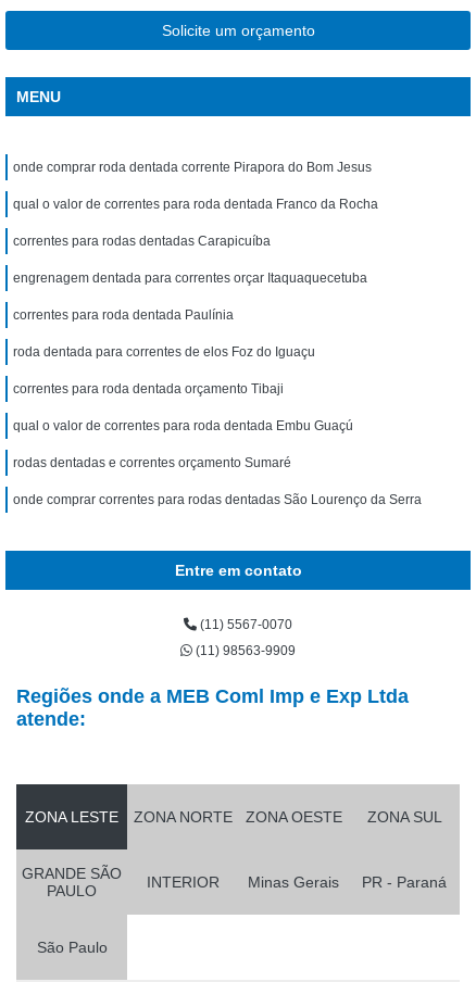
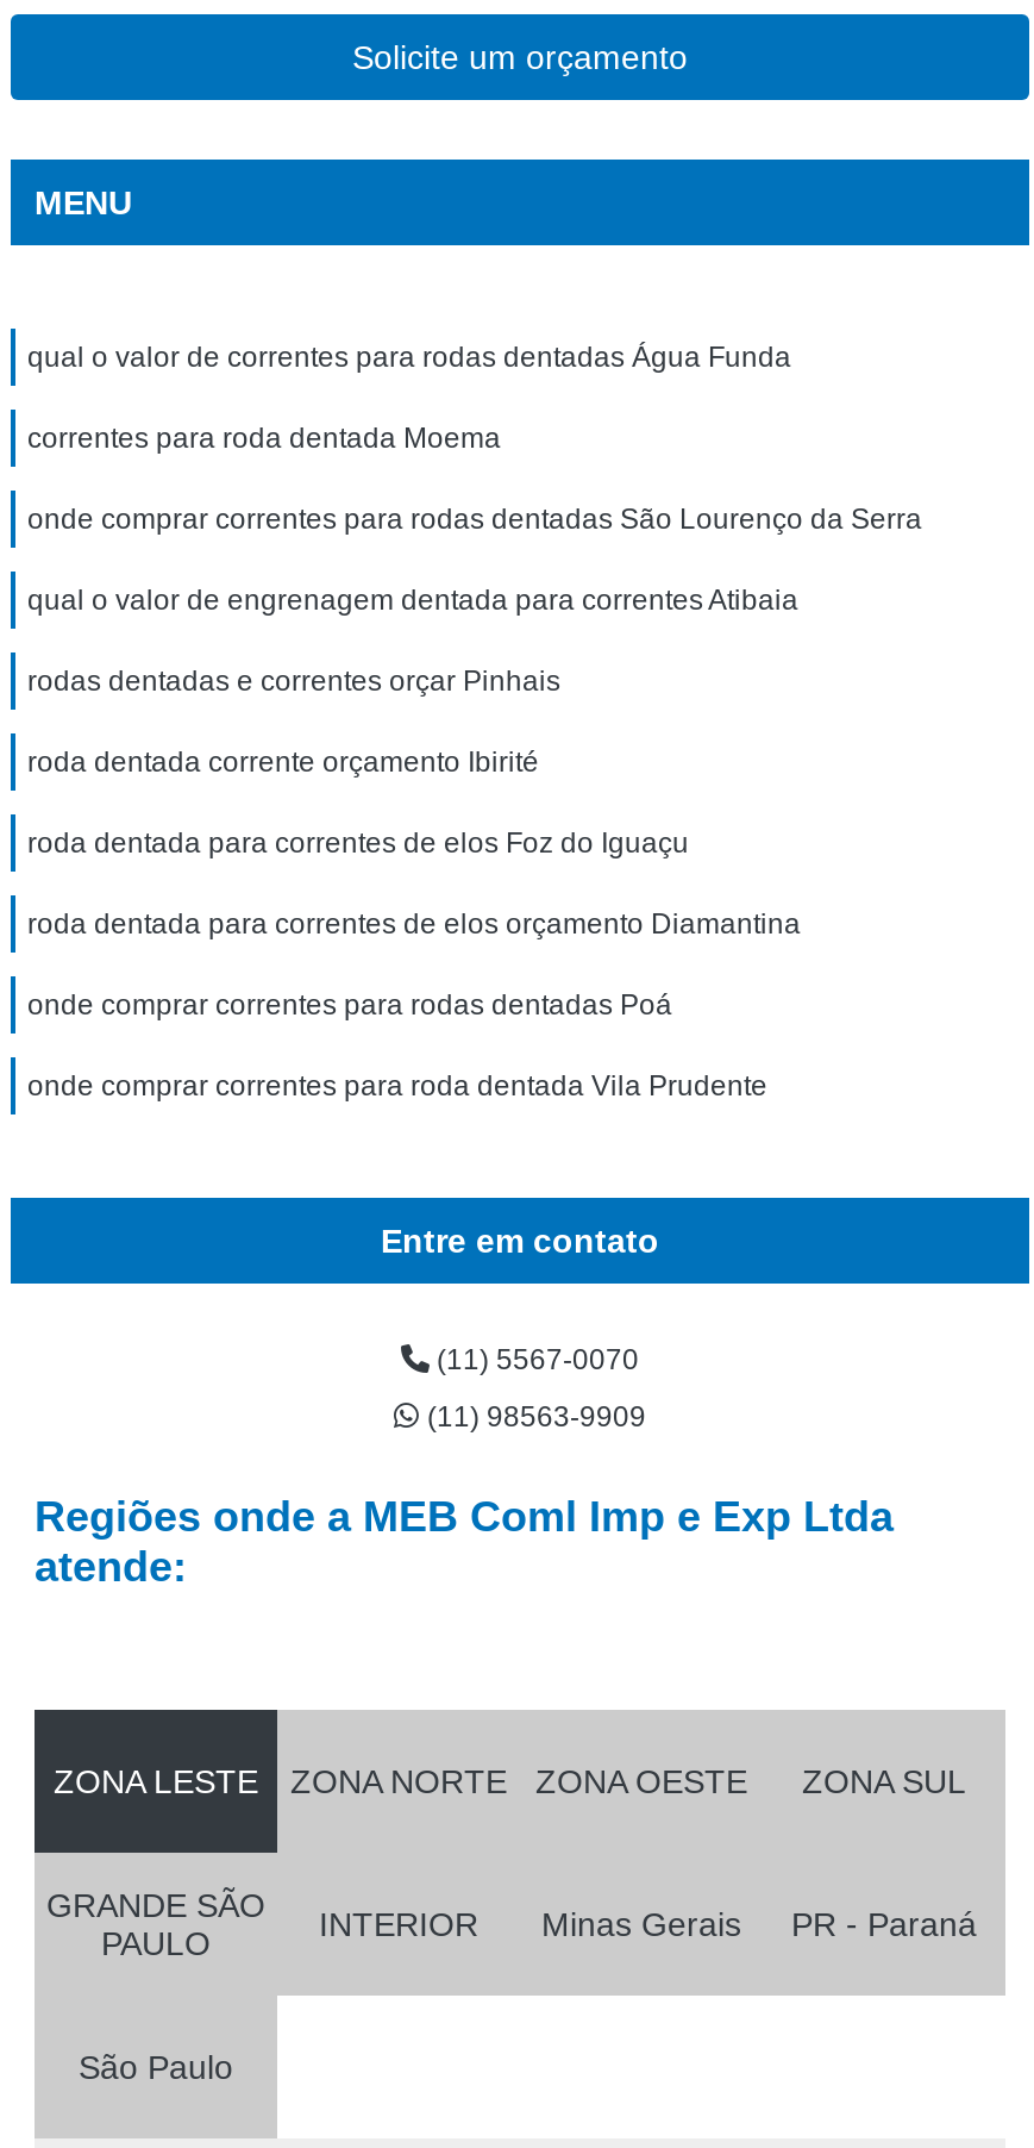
- onde comprar roda dentada corrente Pirapora do Bom Jesus
- qual o valor de correntes para roda dentada Franco da Rocha
- correntes para rodas dentadas Carapicuíba
- engrenagem dentada para correntes orçar Itaquaquecetuba
- correntes para roda dentada Paulínia
+ qual o valor de correntes para rodas dentadas Água Funda
+ correntes para roda dentada Moema
+ qual o valor de engrenagem dentada para correntes Atibaia
+ rodas dentadas e correntes orçar Pinhais
+ roda dentada corrente orçamento Ibirité

moved down: roda dentada para correntes de elos Foz do Iguaçu

- correntes para roda dentada orçamento Tibaji
- qual o valor de correntes para roda dentada Embu Guaçú
- rodas dentadas e correntes orçamento Sumaré
+ roda dentada para correntes de elos orçamento Diamantina
+ onde comprar correntes para rodas dentadas Poá
+ onde comprar correntes para roda dentada Vila Prudente

moved up: onde comprar correntes para rodas dentadas São Lourenço da Serra
